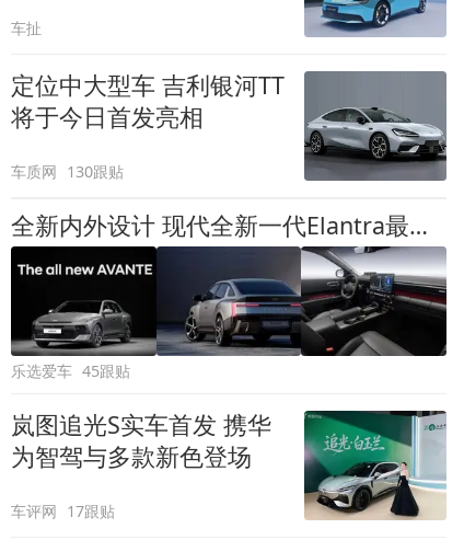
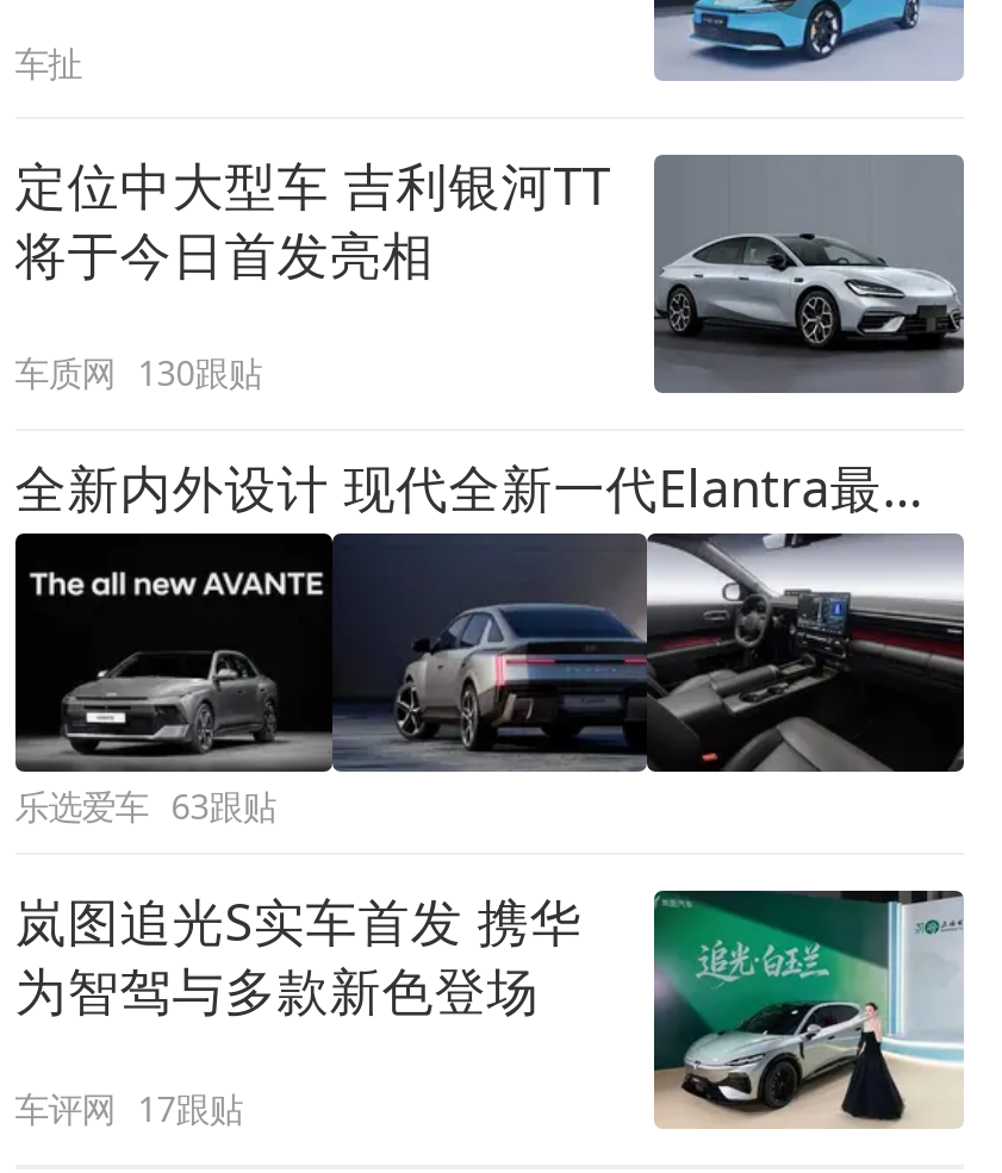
- 乐选爱车 45跟贴
+ 乐选爱车 63跟贴
